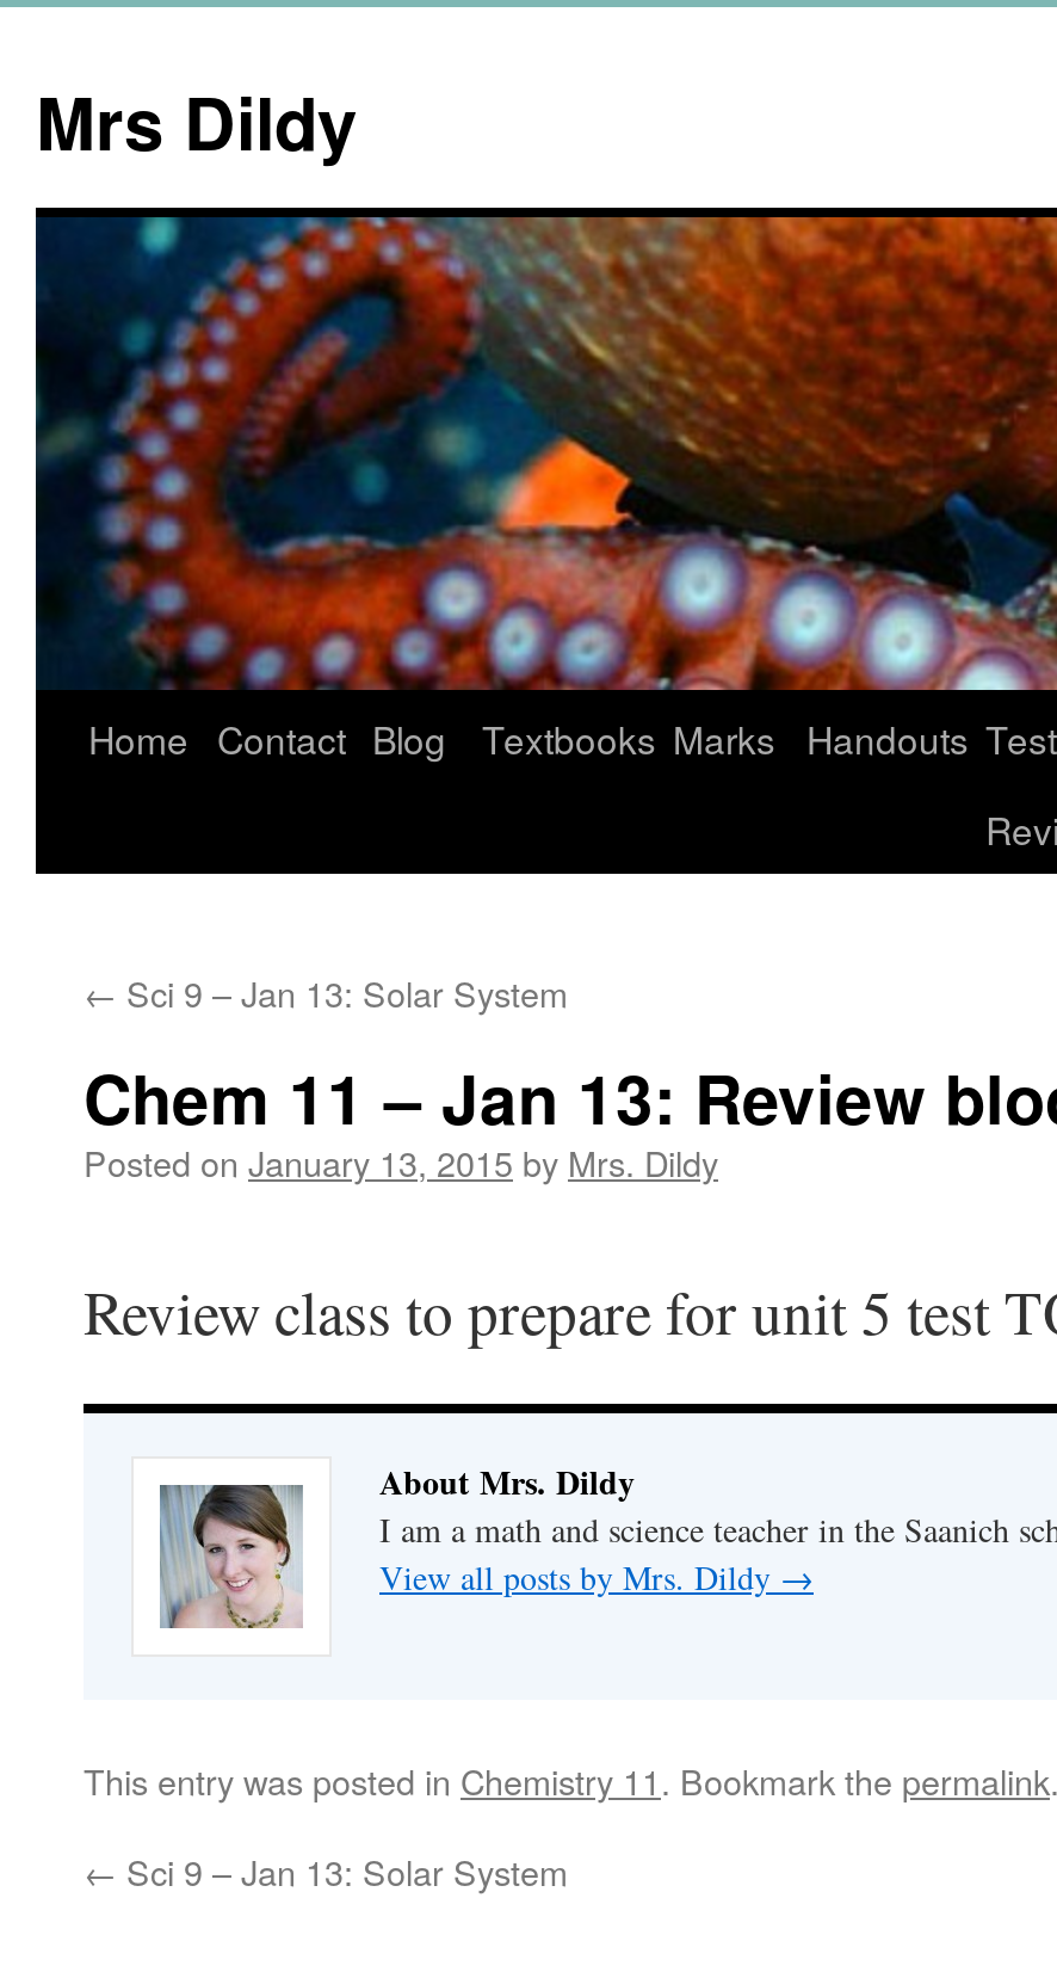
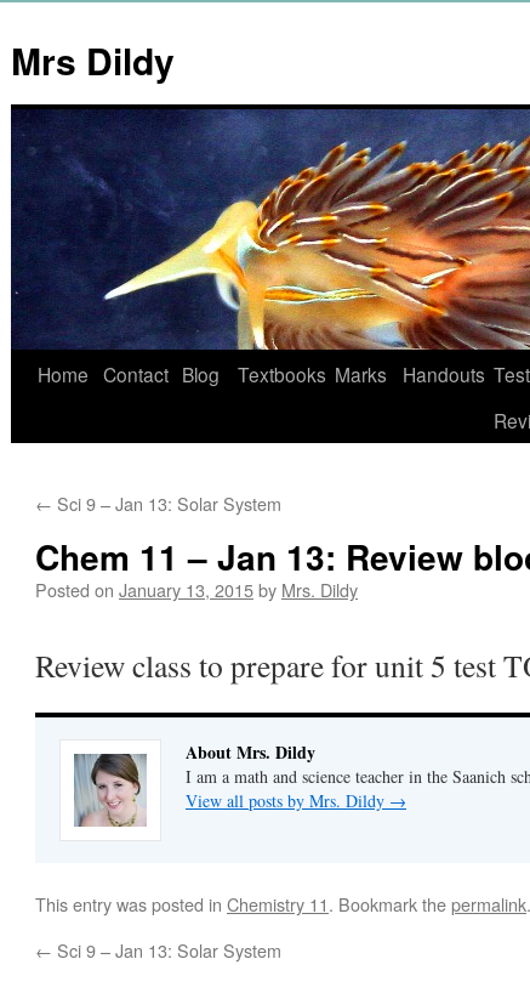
- [image]
+ [image]
